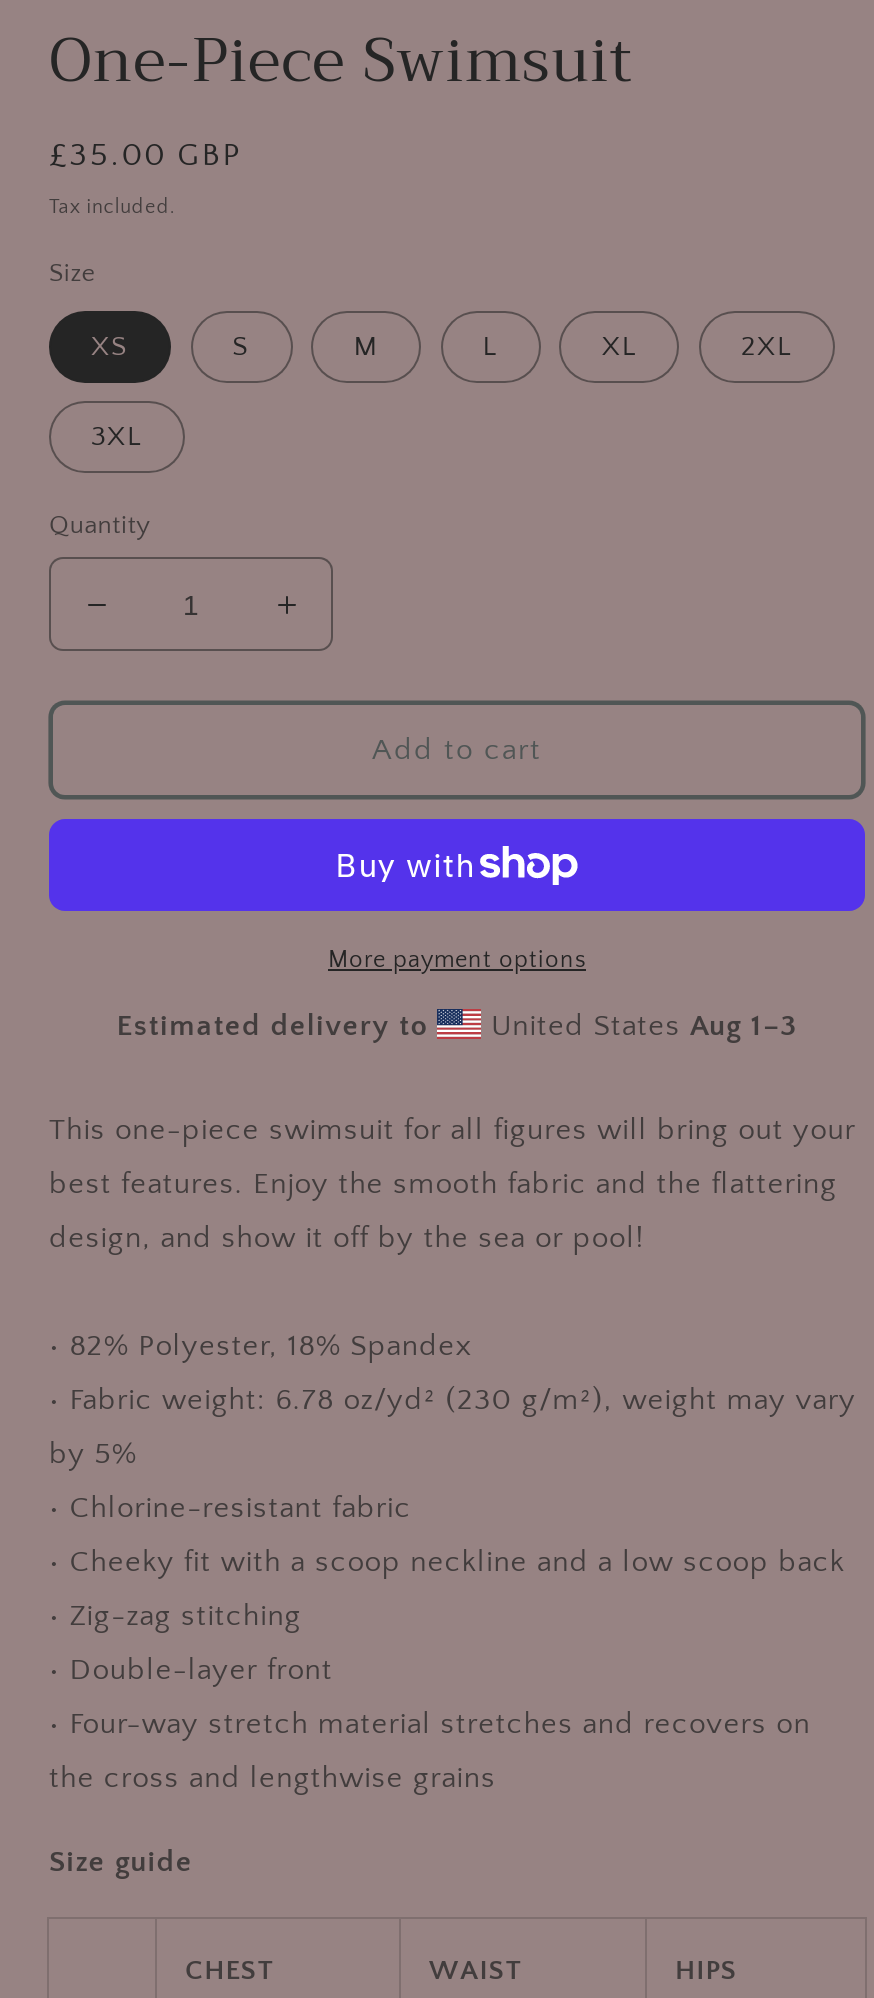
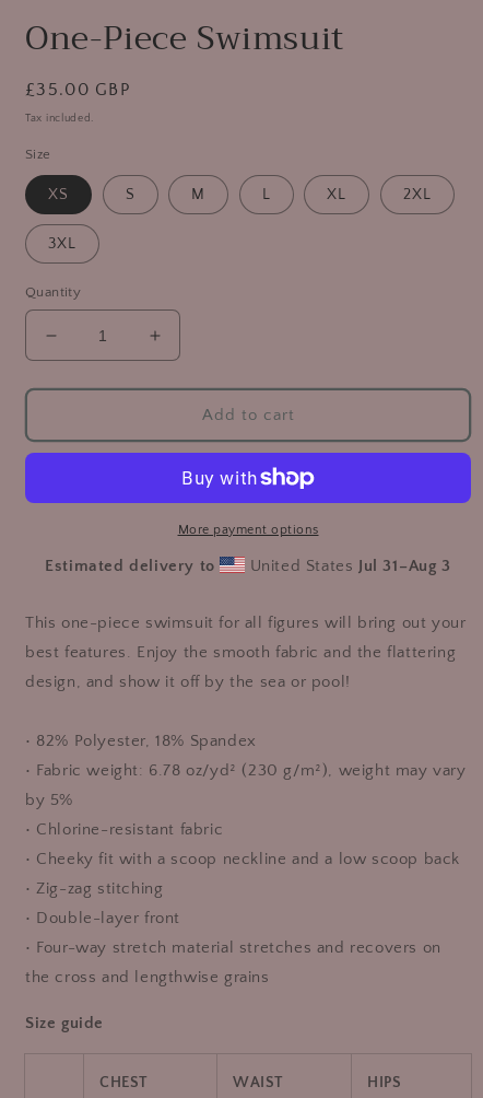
- United States Aug 1–3
+ United States Jul 31–Aug 3
